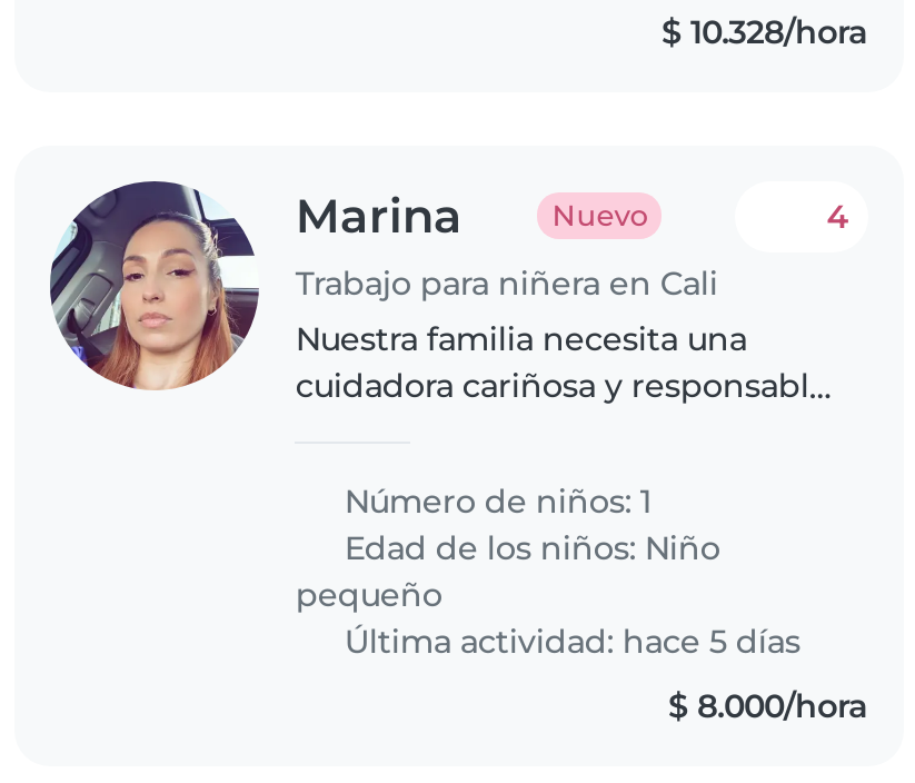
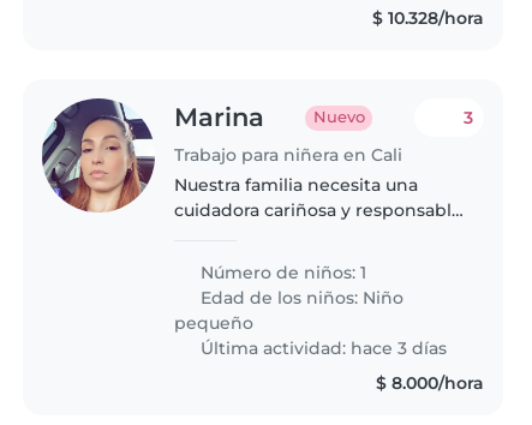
- 4
+ 3

- Última actividad: hace 5 días
+ Última actividad: hace 3 días
